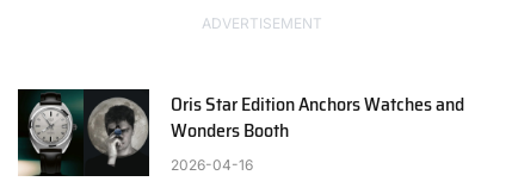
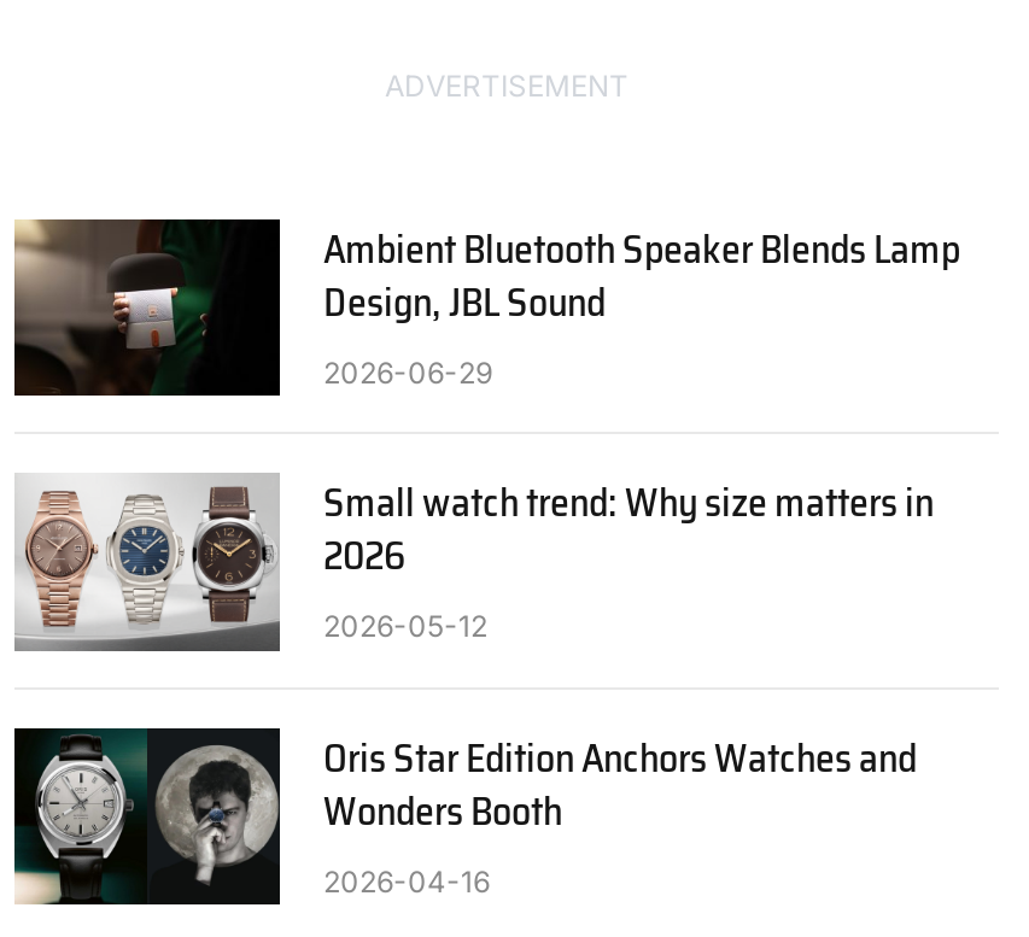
+ [image]
+ Ambient Bluetooth Speaker Blends Lamp
+ Design, JBL Sound
+ 2026-06-29
+ Small watch trend: Why size matters in
+ 2026
+ 2026-05-12

+ [image]
